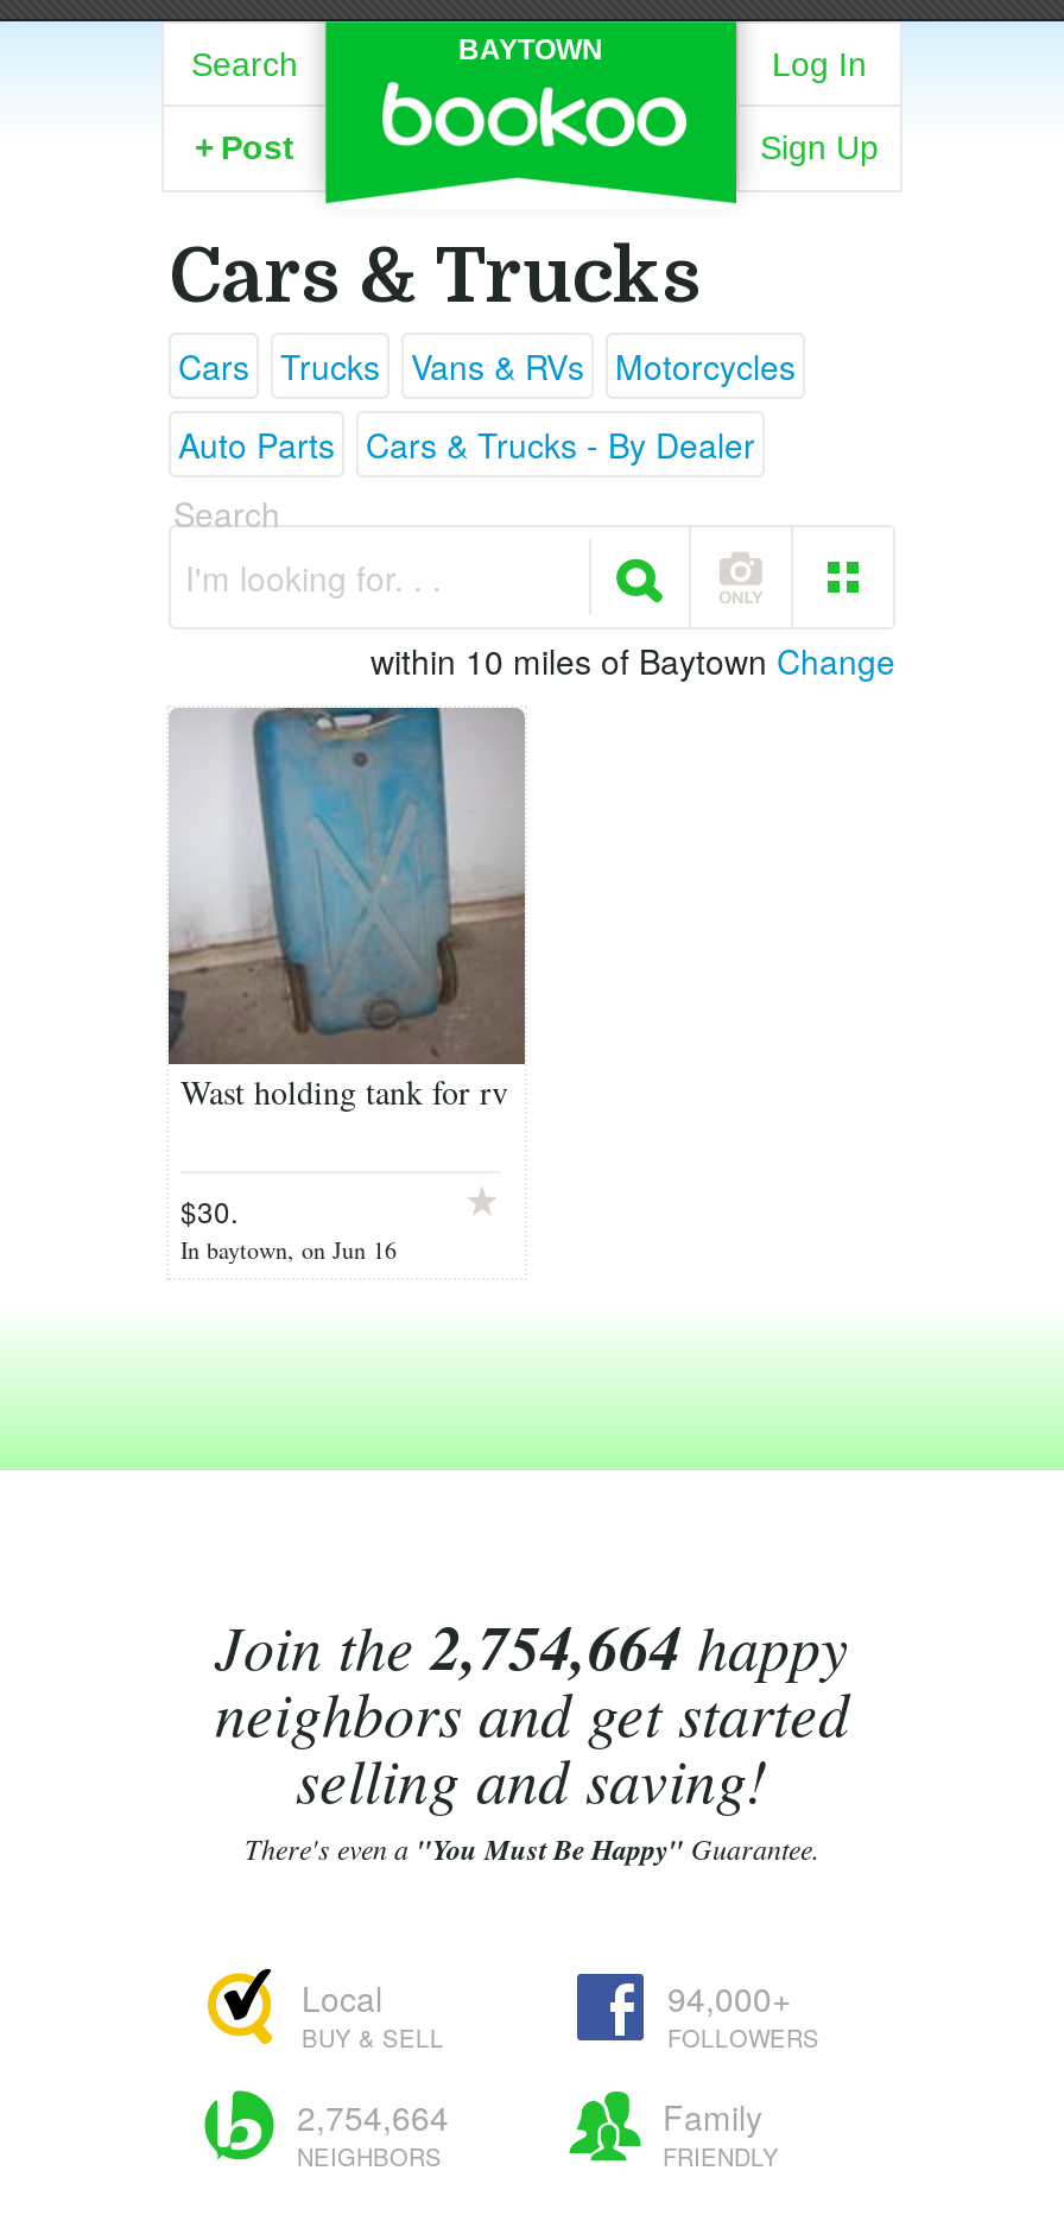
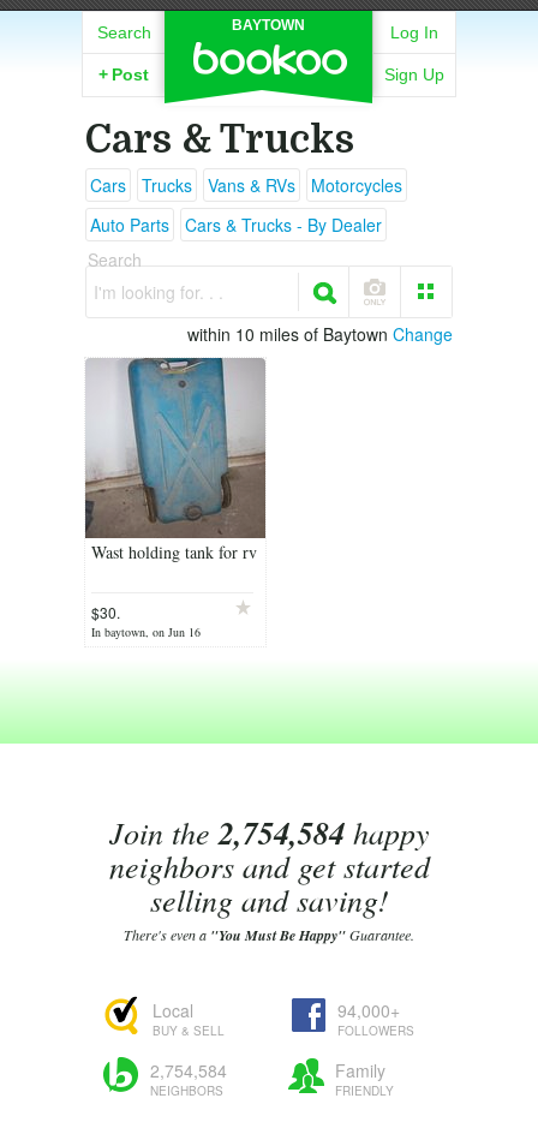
- Join the 2,754,664 happy
+ Join the 2,754,584 happy

- 2,754,664
+ 2,754,584
